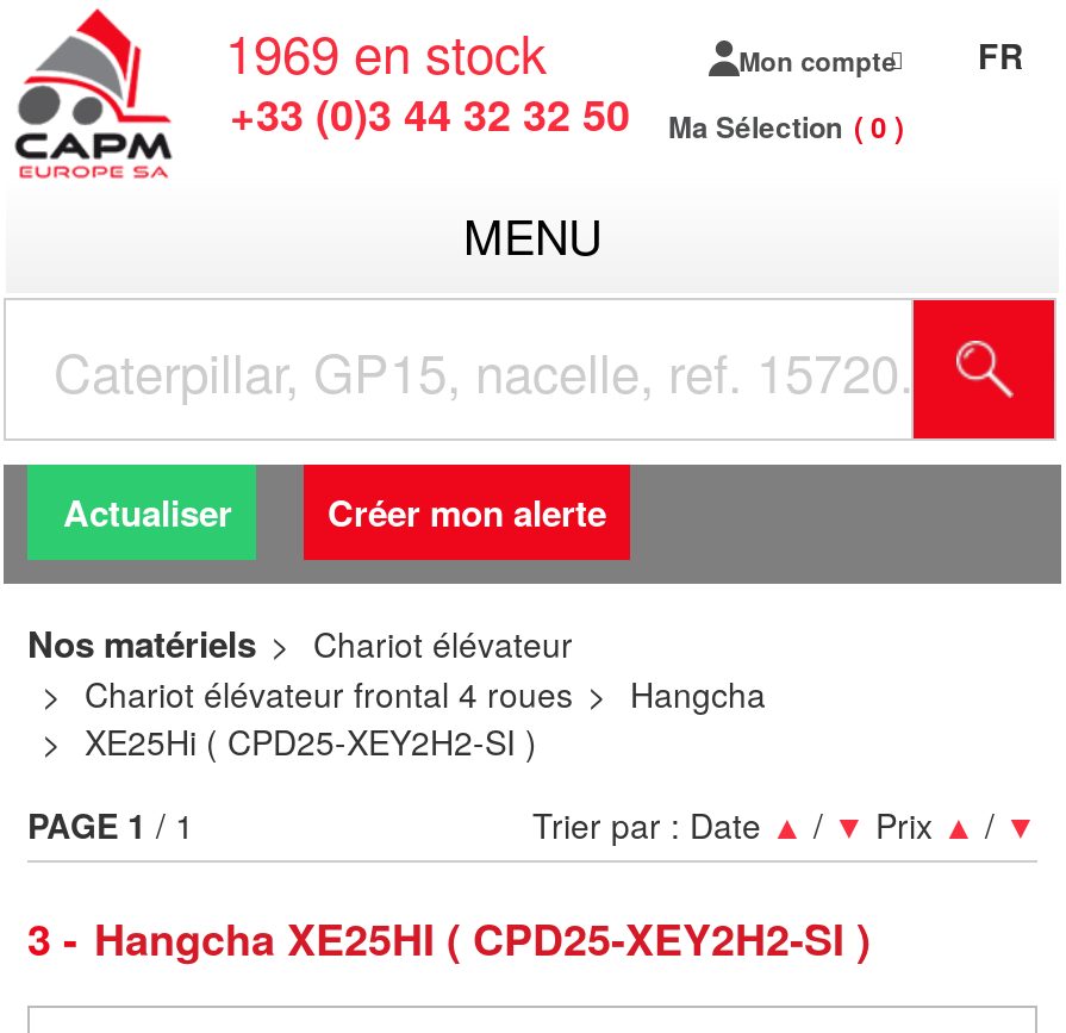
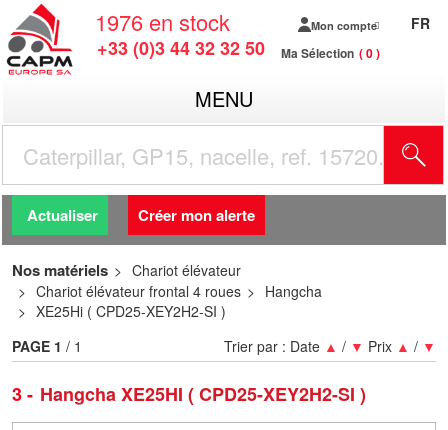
- 1969 en stock
+ 1976 en stock
